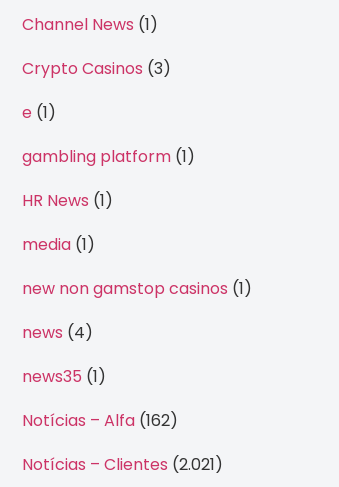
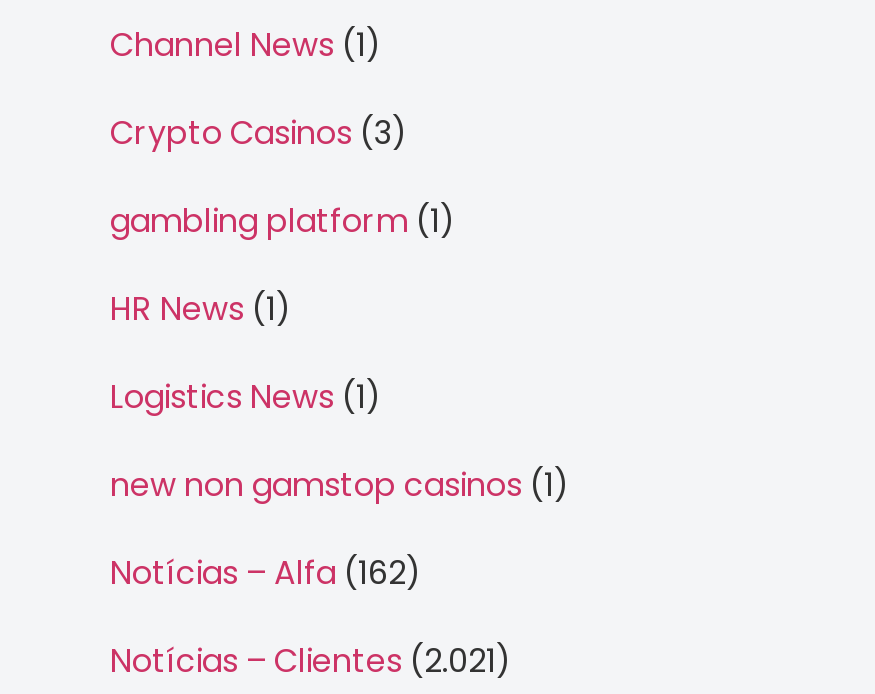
- e (1)

- media (1)
+ Logistics News (1)

- news (4)
- news35 (1)
